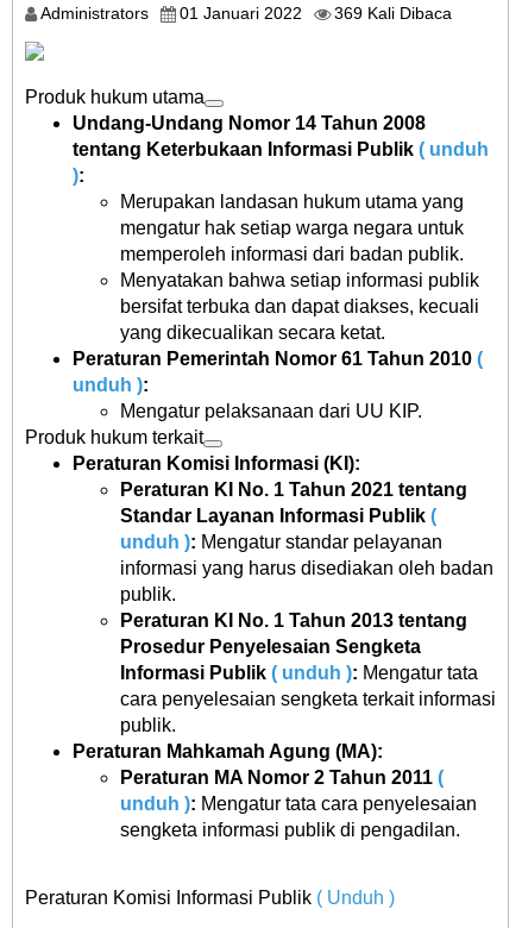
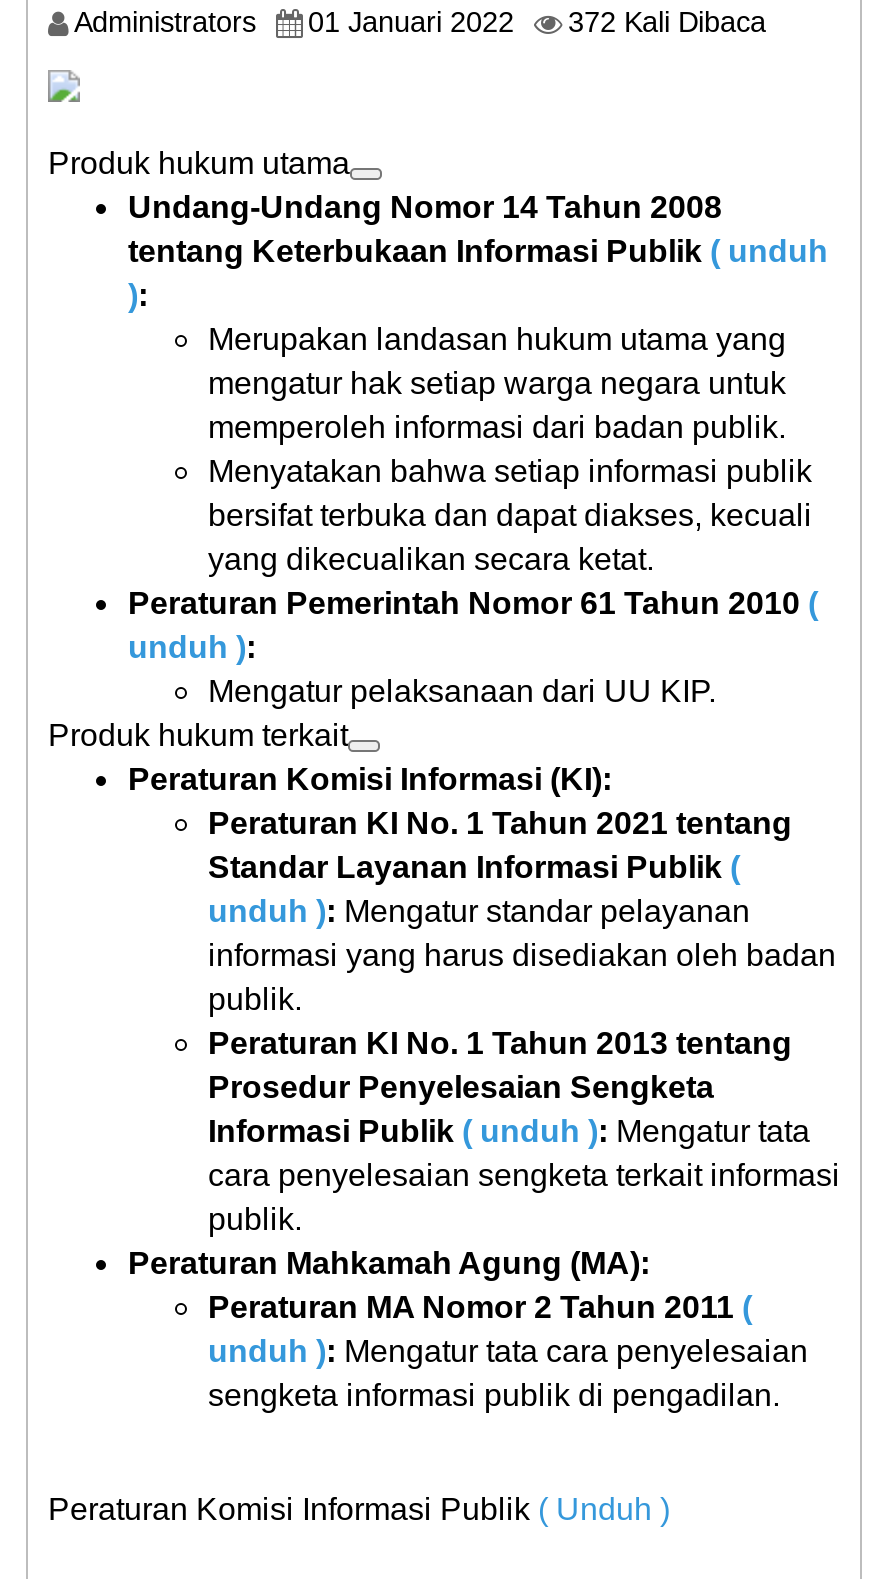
- Administrators 01 Januari 2022 369 Kali Dibaca
+ Administrators 01 Januari 2022 372 Kali Dibaca
